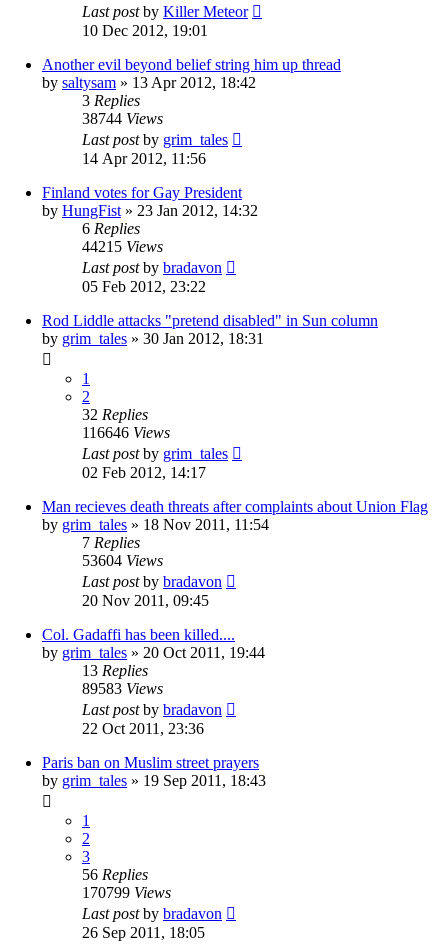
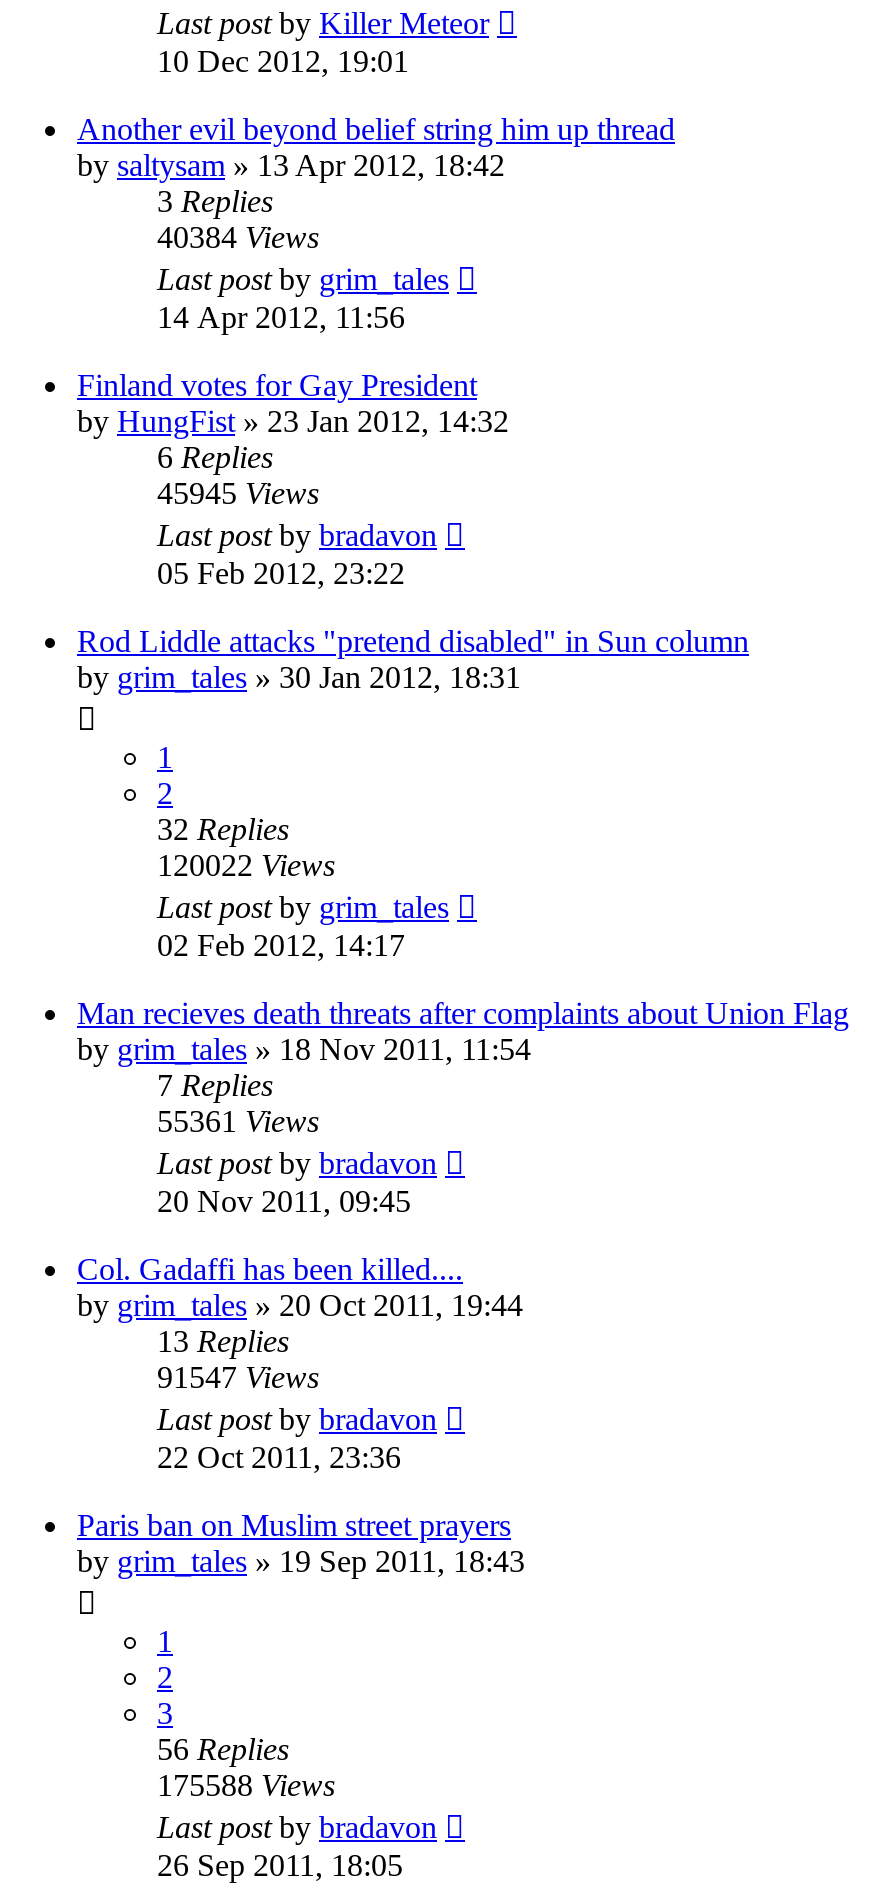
- 38744 Views
+ 40384 Views

- 44215 Views
+ 45945 Views

- 116646 Views
+ 120022 Views

- 53604 Views
+ 55361 Views

- 89583 Views
+ 91547 Views

- 170799 Views
+ 175588 Views
